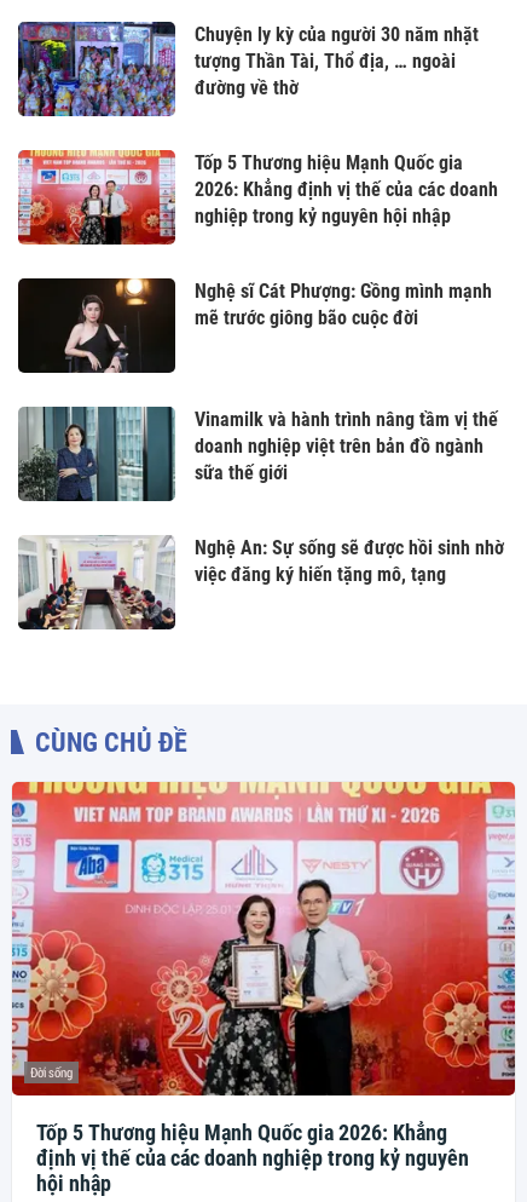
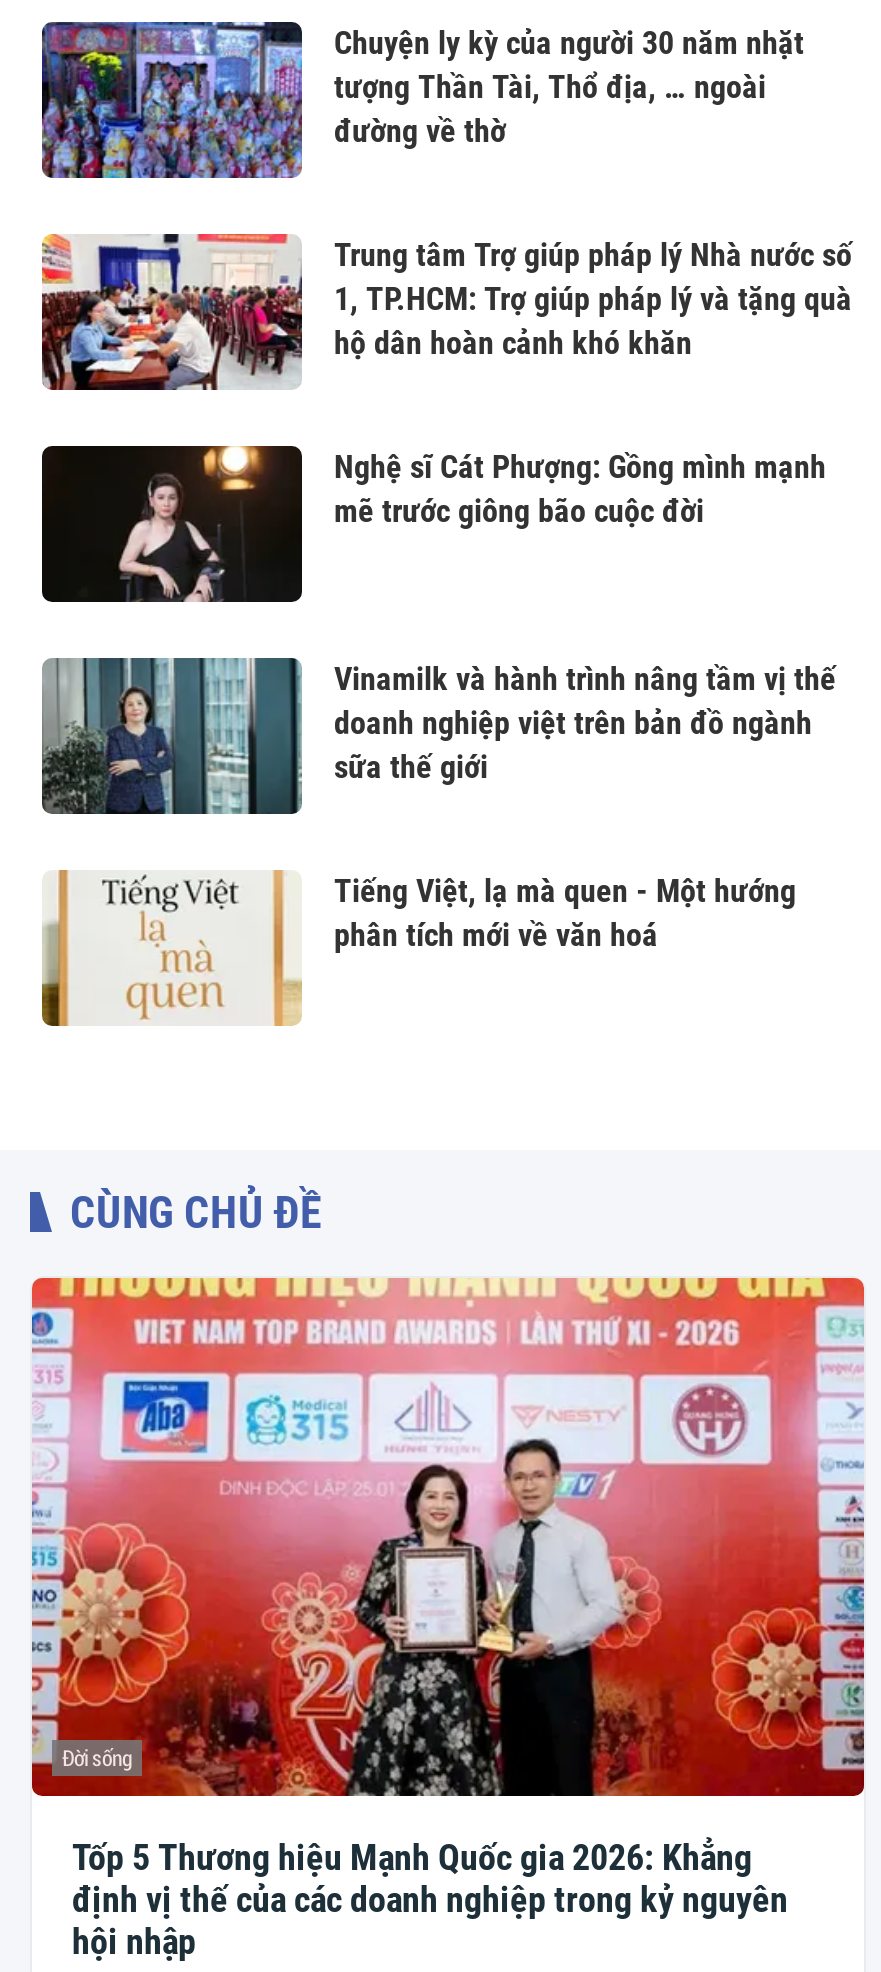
- [image]
- Tốp 5 Thương hiệu Mạnh Quốc gia
- 2026: Khẳng định vị thế của các doanh
- nghiệp trong kỷ nguyên hội nhập
+ [image]
+ Trung tâm Trợ giúp pháp lý Nhà nước số
+ 1, TP.HCM: Trợ giúp pháp lý và tặng quà
+ hộ dân hoàn cảnh khó khăn

- [image]
- Nghệ An: Sự sống sẽ được hồi sinh nhờ
- việc đăng ký hiến tặng mô, tạng
+ [image]
+ Tiếng Việt, lạ mà quen - Một hướng
+ phân tích mới về văn hoá
